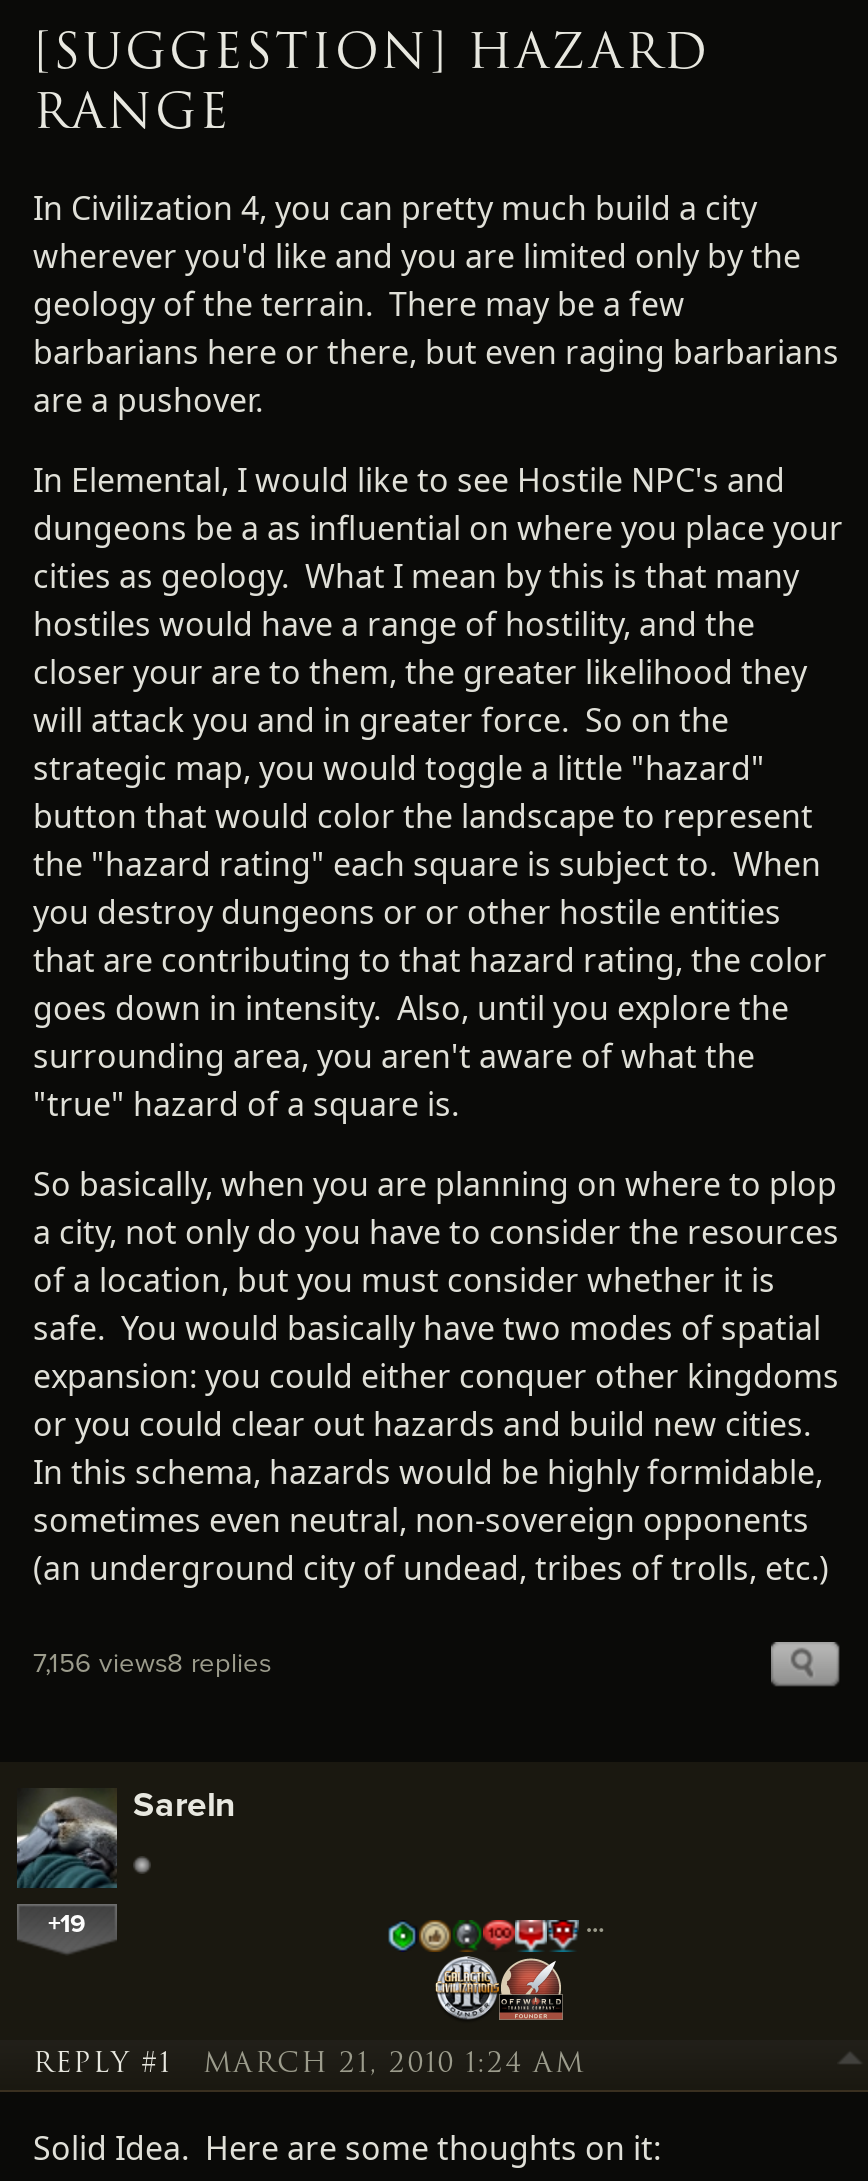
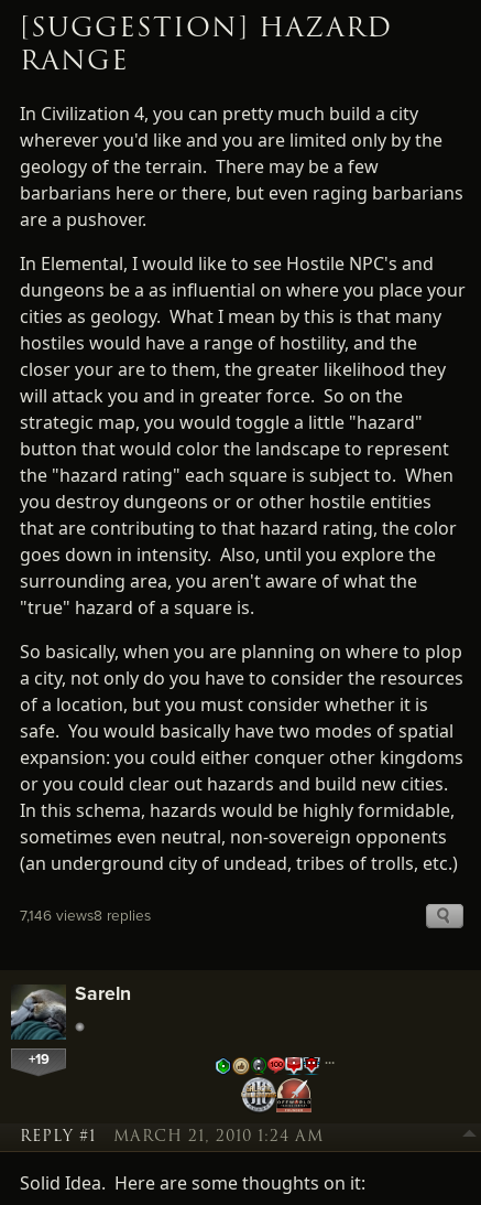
- 7,156 views8 replies
+ 7,146 views8 replies
